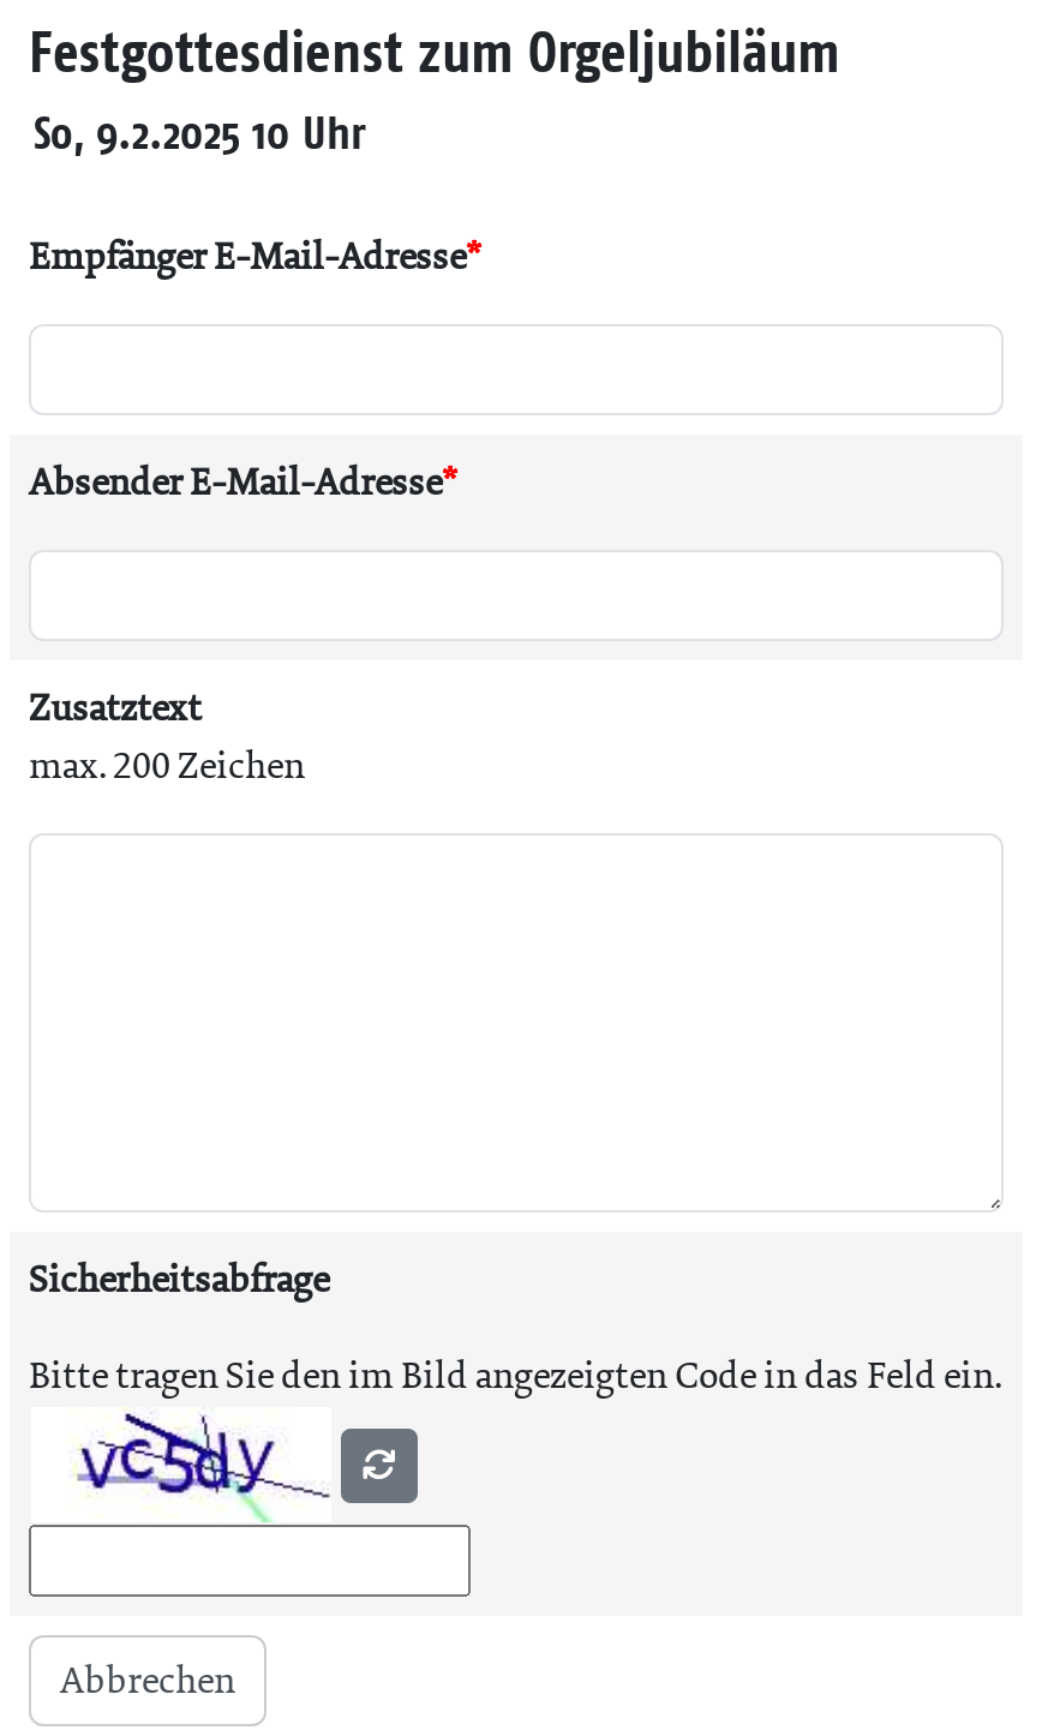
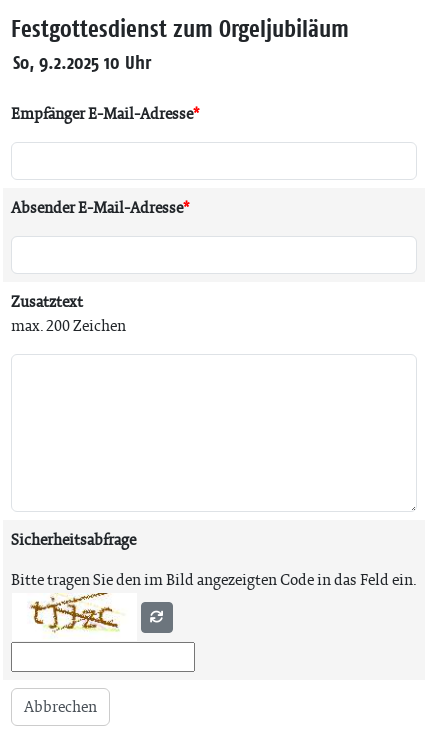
- [image]
+ [image]
